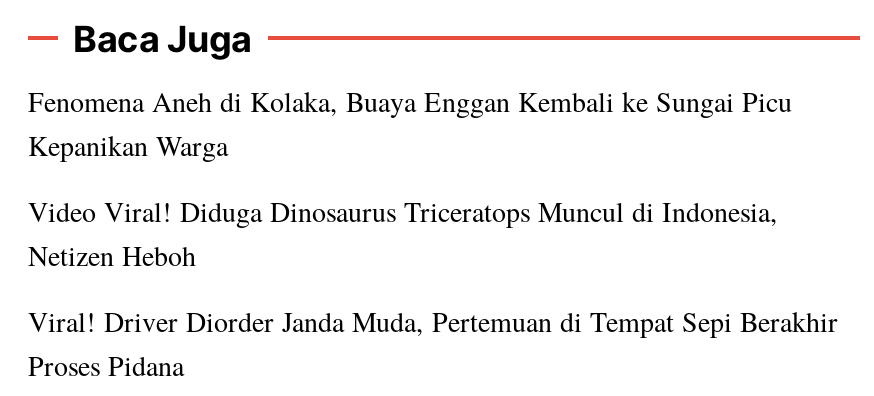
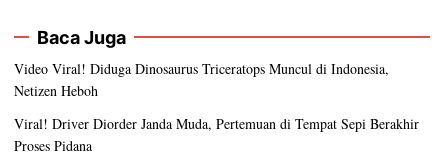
- Fenomena Aneh di Kolaka, Buaya Enggan Kembali ke Sungai Picu
- Kepanikan Warga
